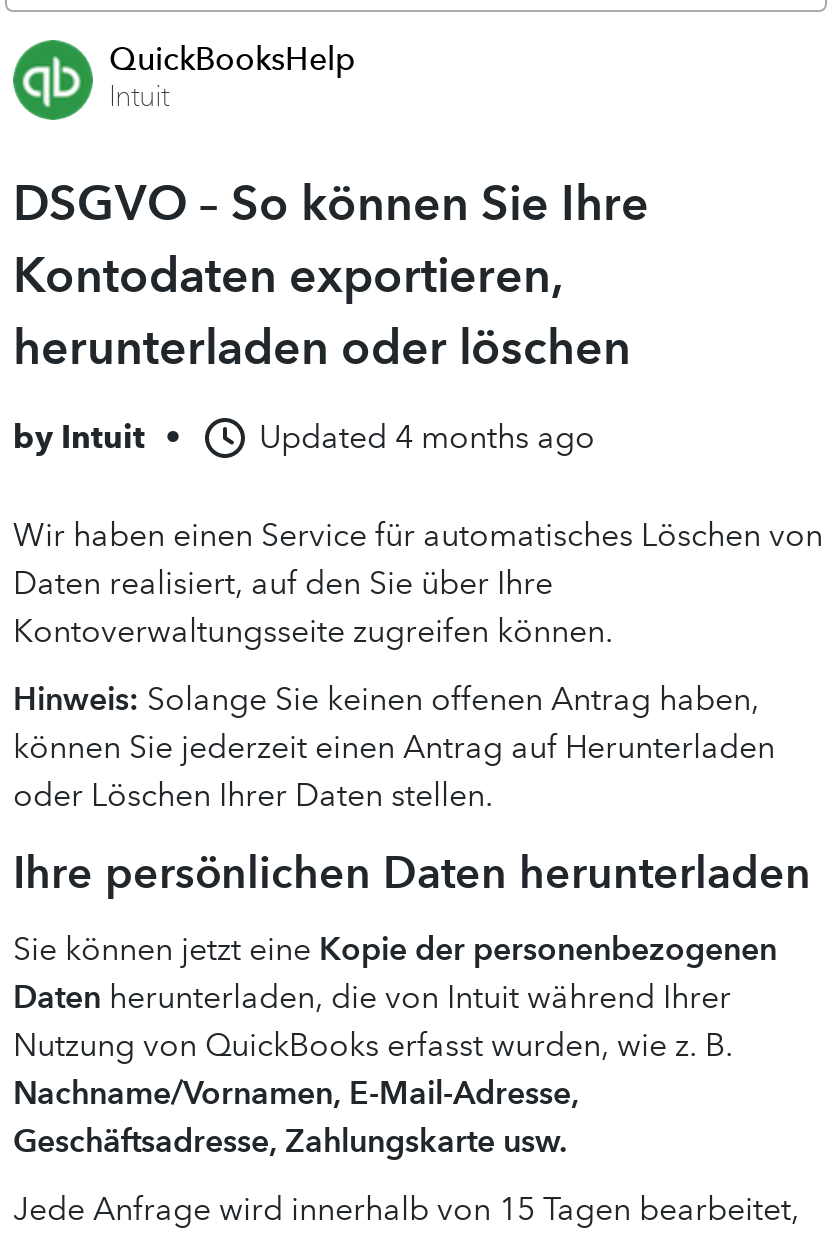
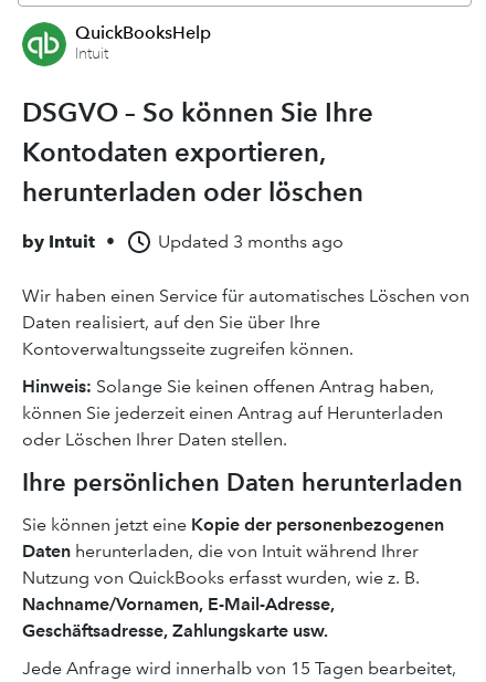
- Updated 4 months ago
+ Updated 3 months ago
